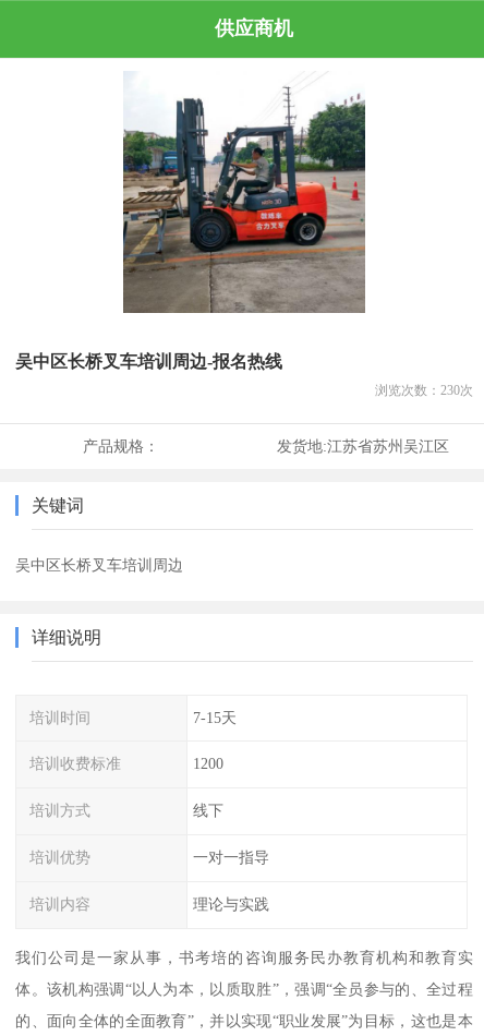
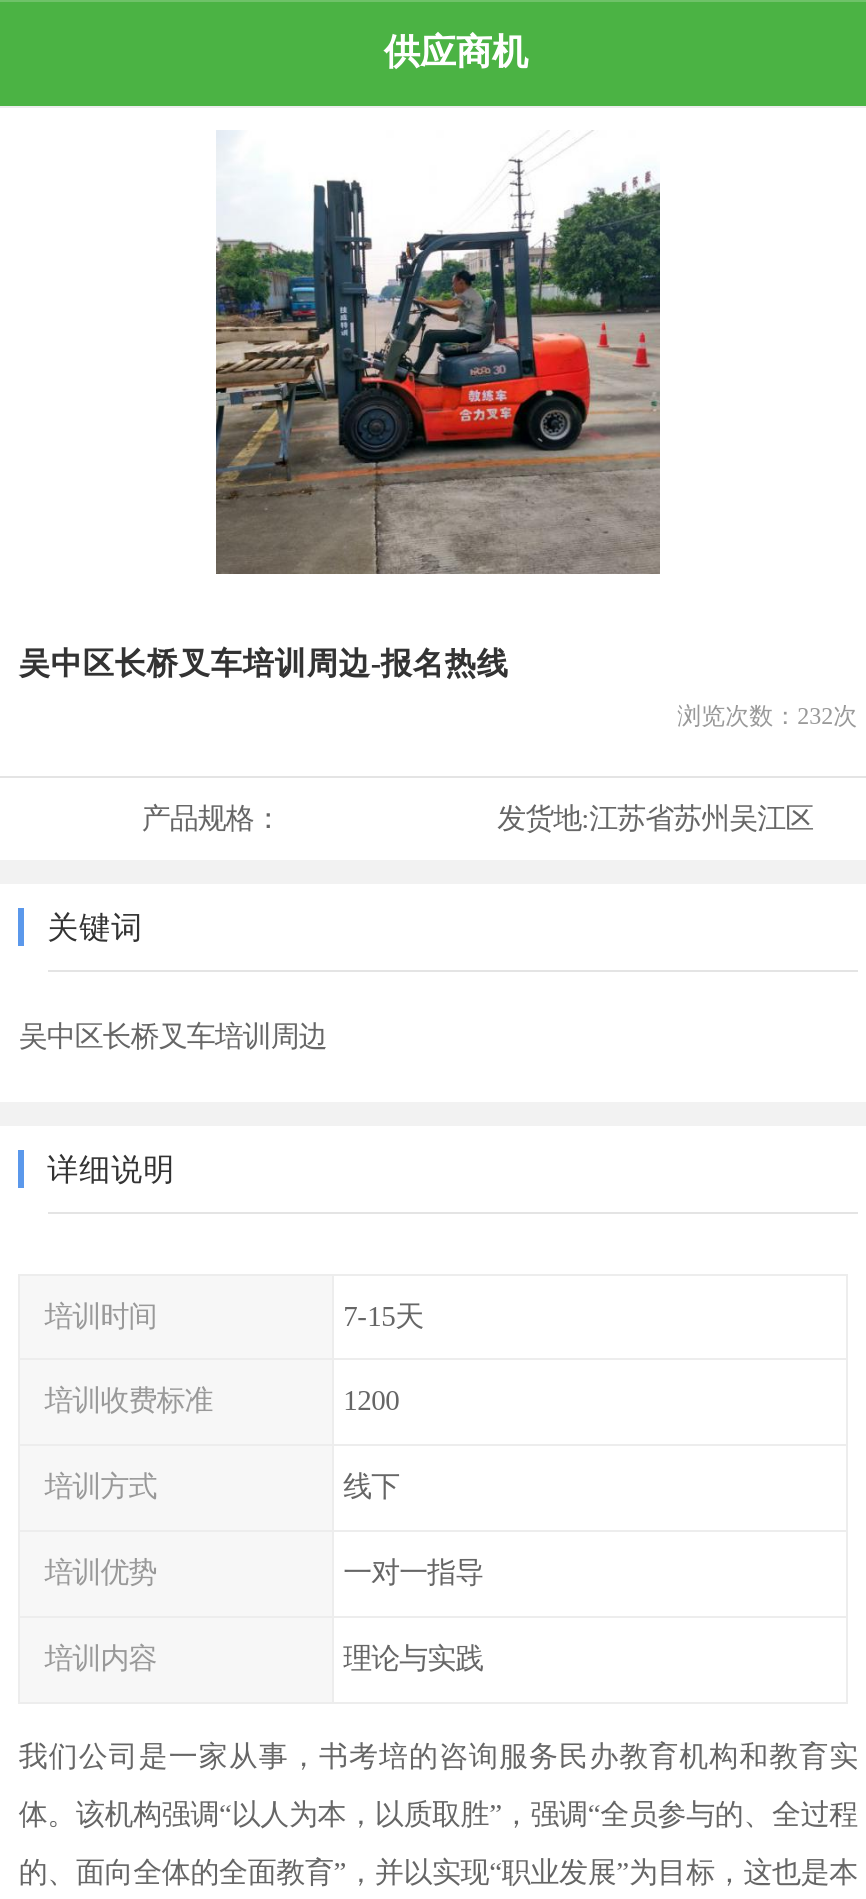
- 浏览次数：230次
+ 浏览次数：232次
